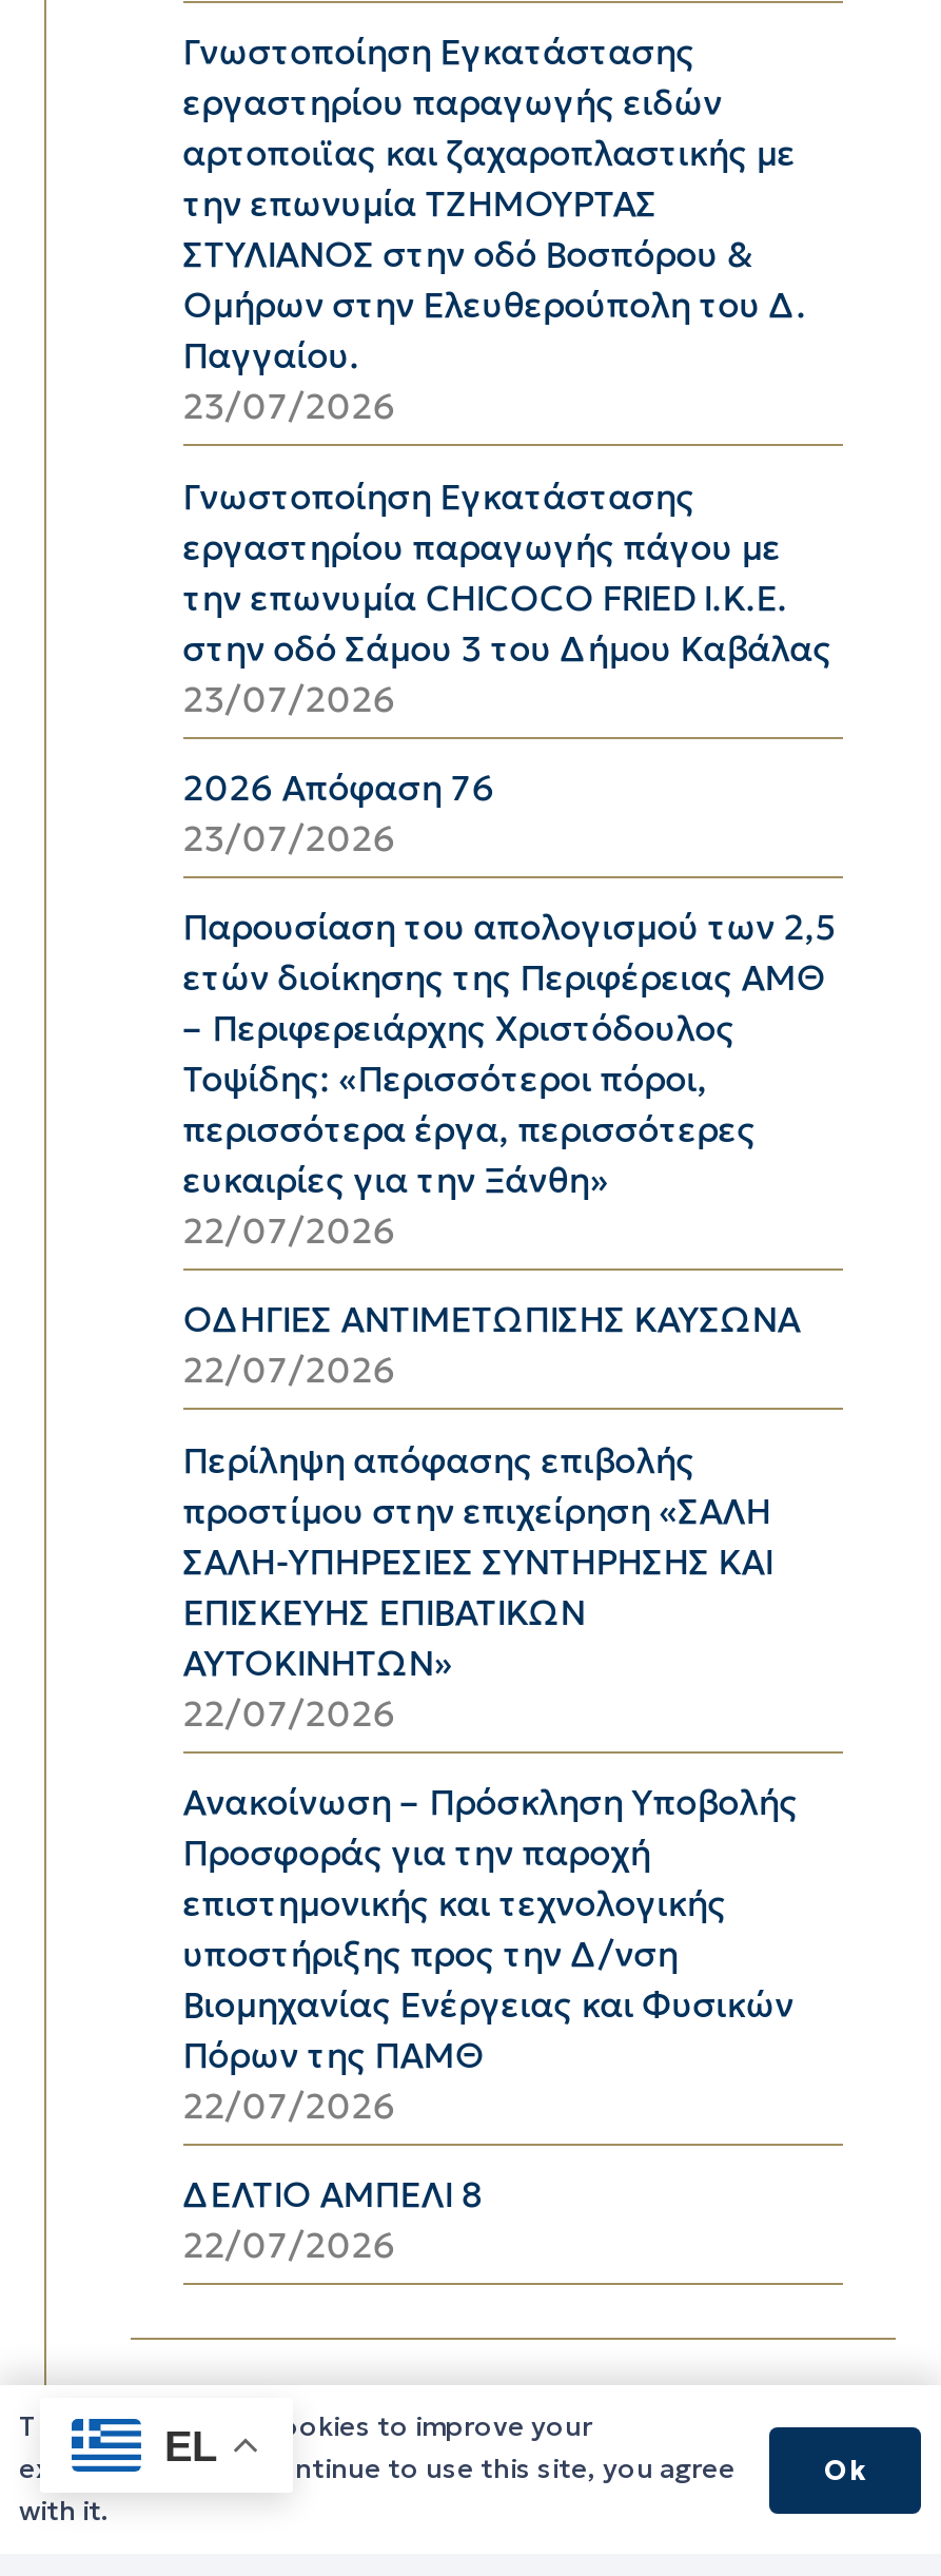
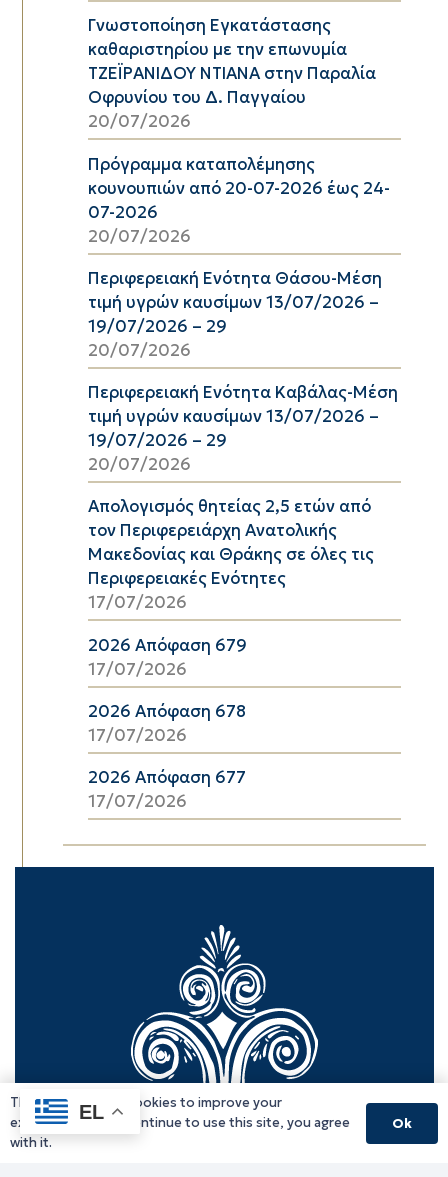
- εργαστηρίου παραγωγής ειδών
- αρτοποιϊας και ζαχαροπλαστικής με
- την επωνυμία ΤΖΗΜΟΥΡΤΑΣ
- ΣΤΥΛΙΑΝΟΣ στην οδό Βοσπόρου &
- Ομήρων στην Ελευθερούπολη του Δ.
- Παγγαίου.
- 23/07/2026
+ καθαριστηρίου με την επωνυμία
+ ΤΖΕΪΡΑΝΙΔΟΥ ΝΤΙΑΝΑ στην Παραλία
+ Οφρυνίου του Δ. Παγγαίου
+ 20/07/2026

- Γνωστοποίηση Εγκατάστασης
- εργαστηρίου παραγωγής πάγου με
- την επωνυμία CHICOCO FRIED Ι.Κ.Ε.
- στην οδό Σάμου 3 του Δήμου Καβάλας
- 23/07/2026
+ Πρόγραμμα καταπολέμησης
+ κουνουπιών από 20-07-2026 έως 24-
+ 07-2026
+ 20/07/2026

- 2026 Απόφαση 76
- 23/07/2026
+ Περιφερειακή Ενότητα Θάσου-Μέση
+ τιμή υγρών καυσίμων 13/07/2026 –
+ 19/07/2026 – 29
+ 20/07/2026

- Παρουσίαση του απολογισμού των 2,5
- ετών διοίκησης της Περιφέρειας ΑΜΘ
- – Περιφερειάρχης Χριστόδουλος
- Τοψίδης: «Περισσότεροι πόροι,
- περισσότερα έργα, περισσότερες
- ευκαιρίες για την Ξάνθη»
- 22/07/2026
+ Περιφερειακή Ενότητα Καβάλας-Μέση
+ τιμή υγρών καυσίμων 13/07/2026 –
+ 19/07/2026 – 29
+ 20/07/2026

- ΟΔΗΓΙΕΣ ΑΝΤΙΜΕΤΩΠΙΣΗΣ ΚΑΥΣΩΝΑ
- 22/07/2026
+ Απολογισμός θητείας 2,5 ετών από
+ τον Περιφερειάρχη Ανατολικής
+ Μακεδονίας και Θράκης σε όλες τις
+ Περιφερειακές Ενότητες
+ 17/07/2026

- Περίληψη απόφασης επιβολής
- προστίμου στην επιχείρηση «ΣΑΛΗ
- ΣΑΛΗ-ΥΠΗΡΕΣΙΕΣ ΣΥΝΤΗΡΗΣΗΣ ΚΑΙ
- ΕΠΙΣΚΕΥΗΣ ΕΠΙΒΑΤΙΚΩΝ
- ΑΥΤΟΚΙΝΗΤΩΝ»
- 22/07/2026
+ 2026 Απόφαση 679
+ 17/07/2026

- Ανακοίνωση – Πρόσκληση Υποβολής
- Προσφοράς για την παροχή
- επιστημονικής και τεχνολογικής
- υποστήριξης προς την Δ/νση
- Βιομηχανίας Ενέργειας και Φυσικών
- Πόρων της ΠΑΜΘ
- 22/07/2026
+ 2026 Απόφαση 678
+ 17/07/2026

- [image]
+ [image]

- ΔΕΛΤΙΟ ΑΜΠΕΛΙ 8
- 22/07/2026
+ 2026 Απόφαση 677
+ 17/07/2026
